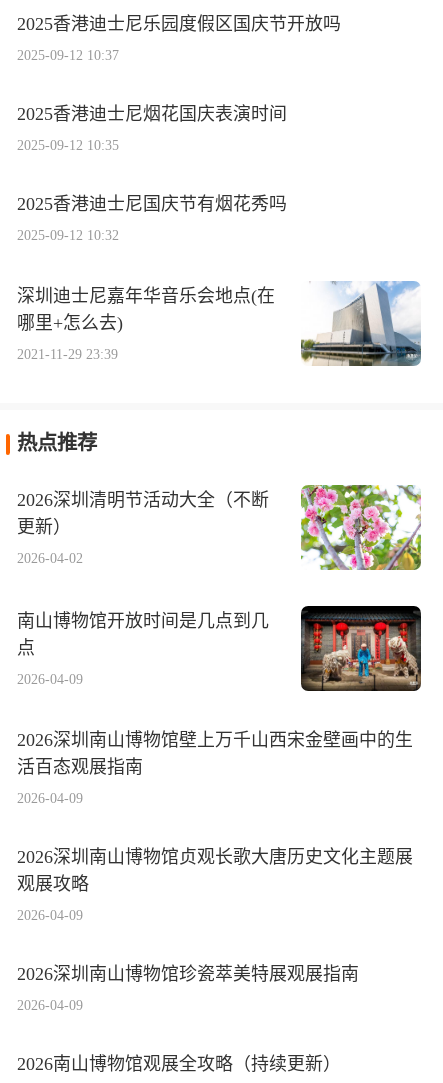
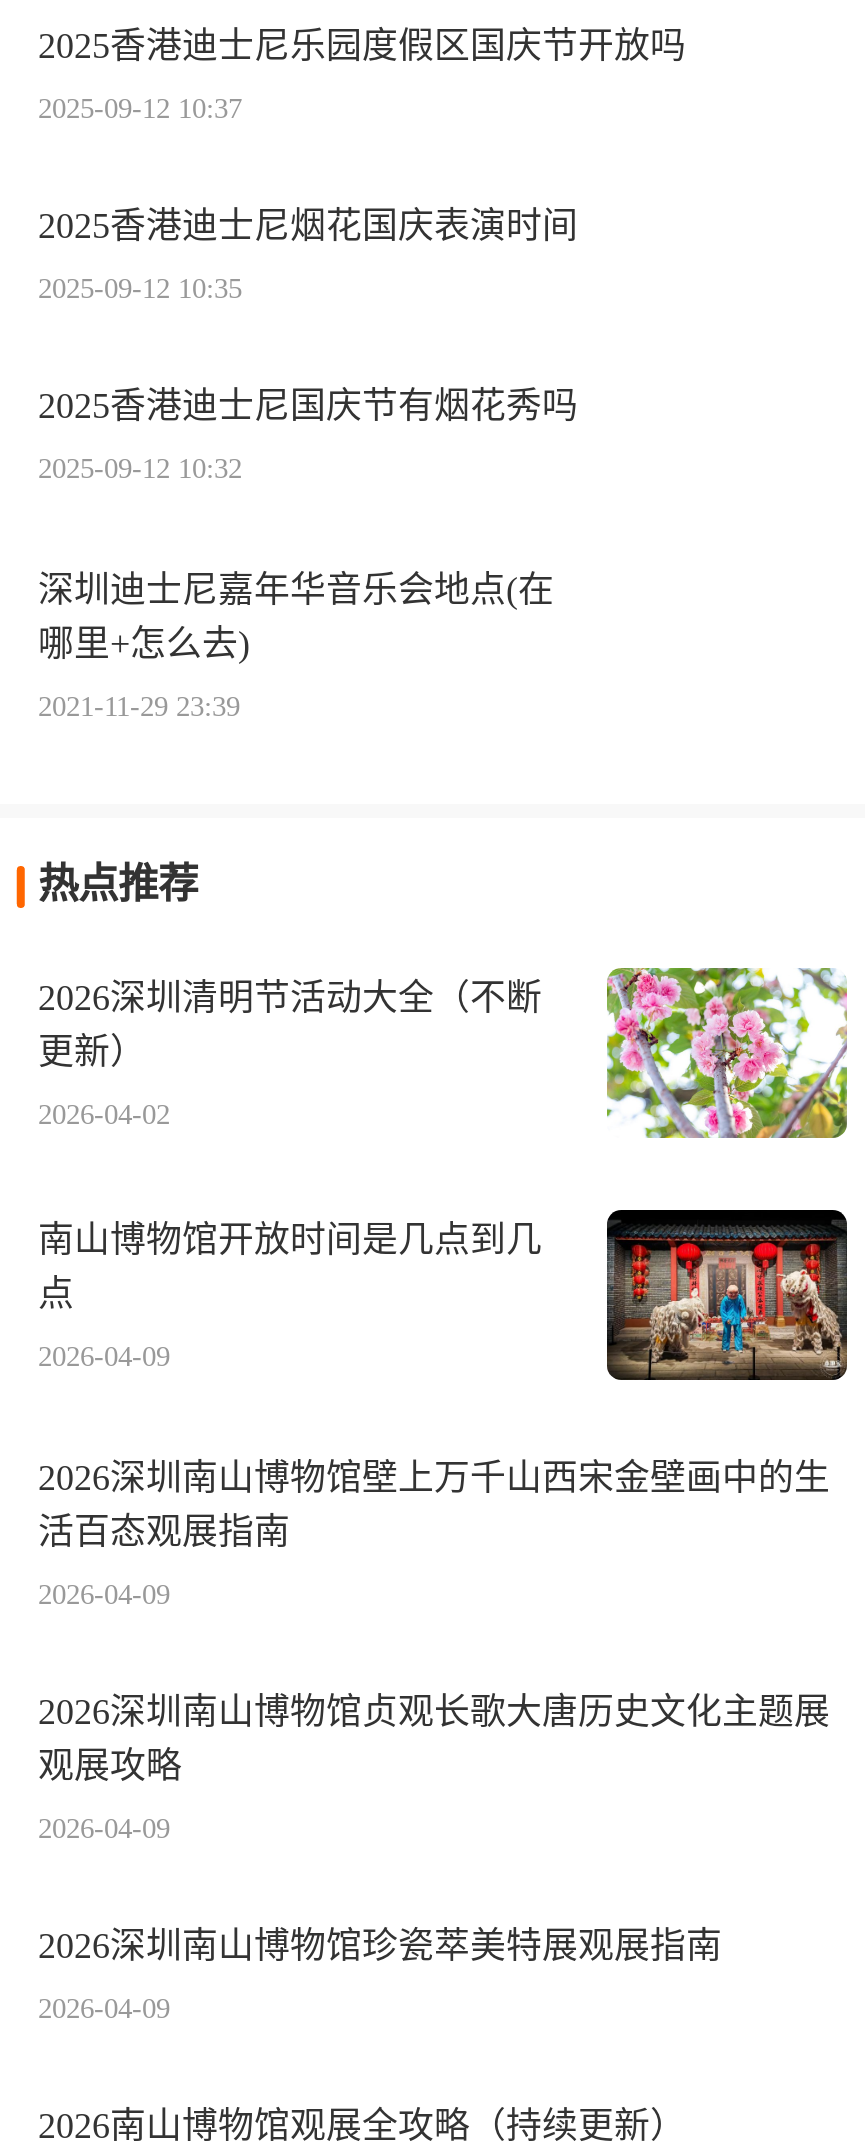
- [image]
